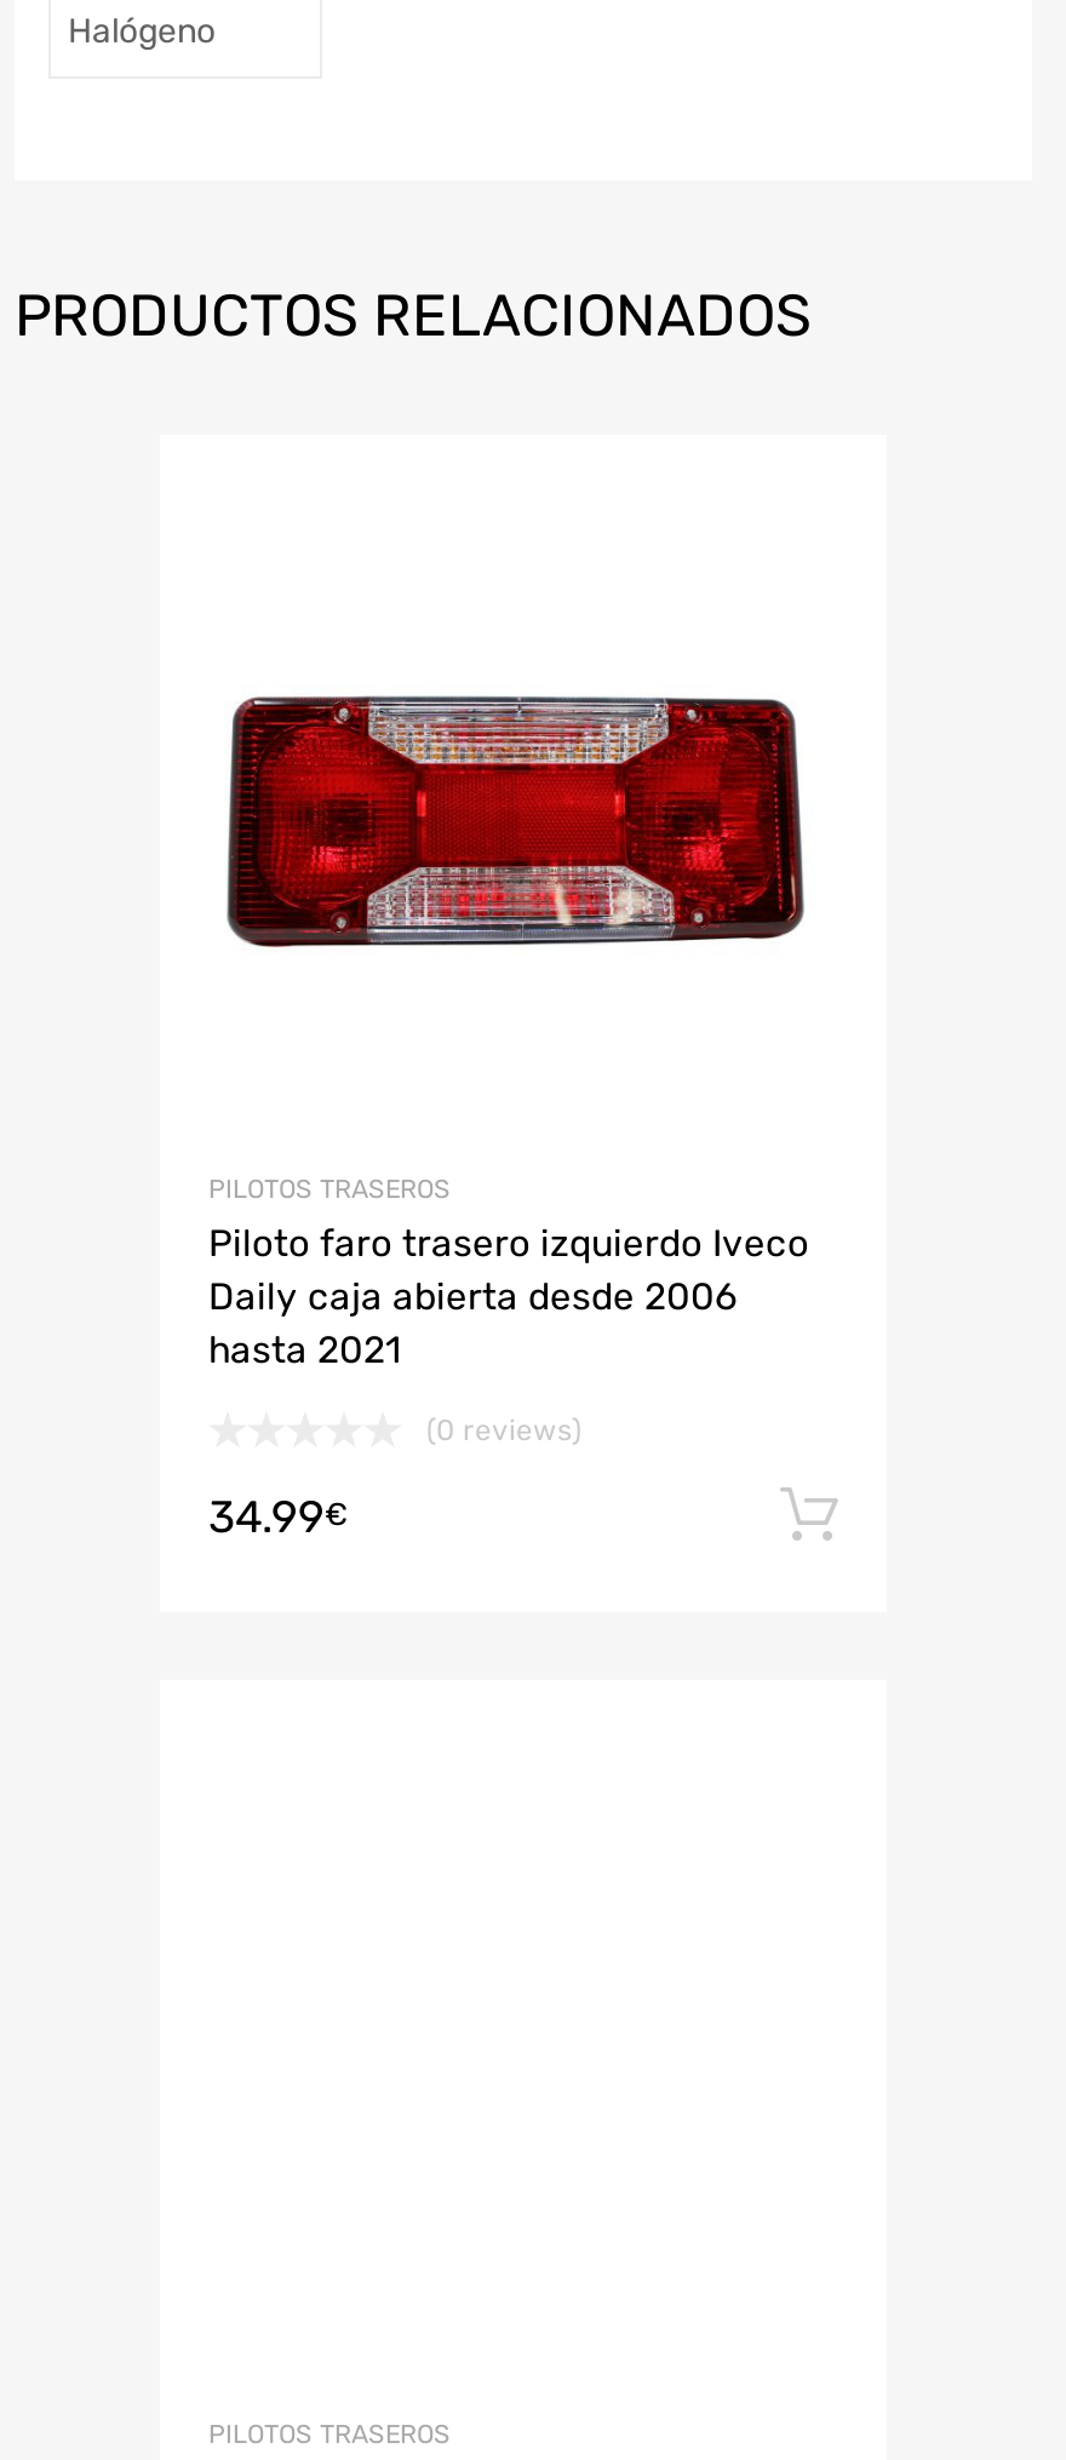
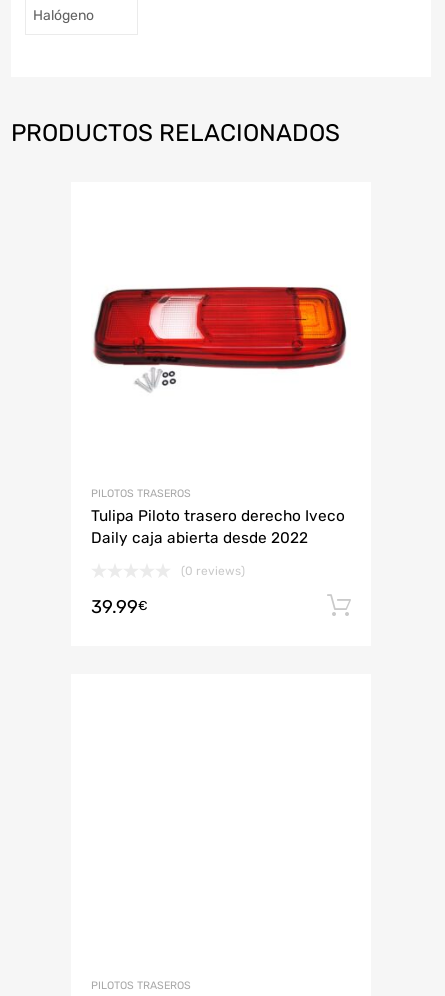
- [image]
+ [image]

- Piloto faro trasero izquierdo Iveco
- Daily caja abierta desde 2006
- hasta 2021
+ Tulipa Piloto trasero derecho Iveco
+ Daily caja abierta desde 2022

- 34.99€
+ 39.99€
